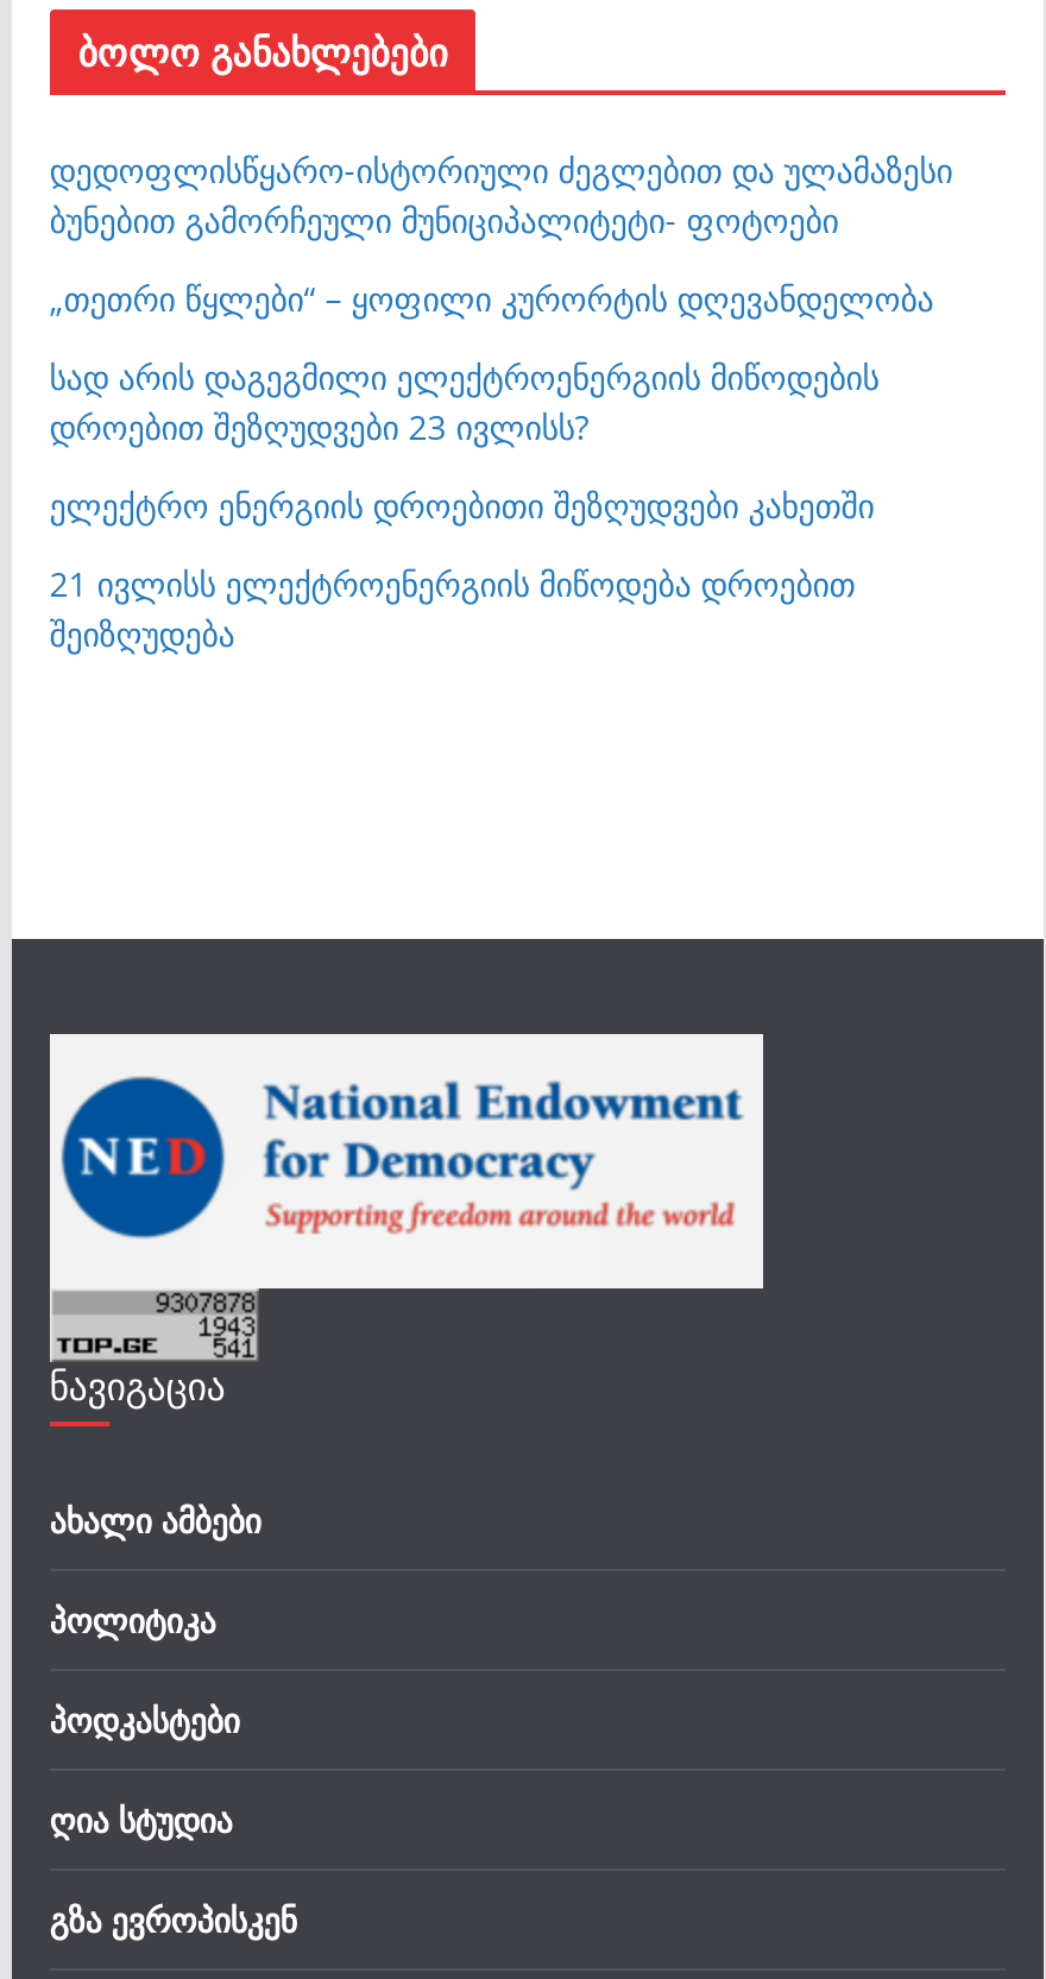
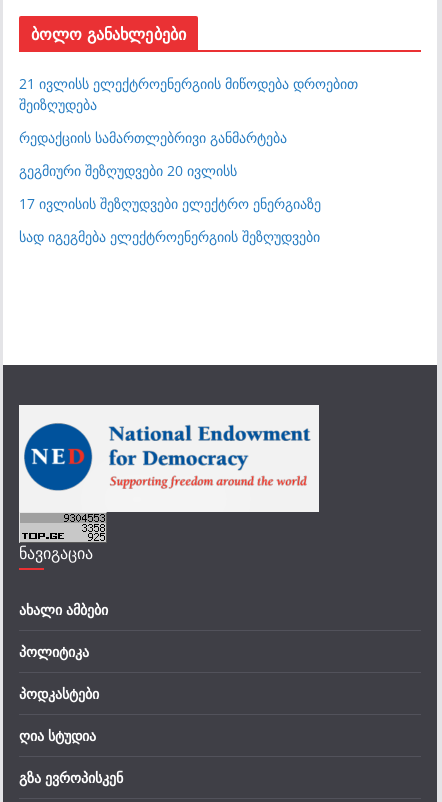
- დედოფლისწყარო-ისტორიული ძეგლებით და ულამაზესი
- ბუნებით გამორჩეული მუნიციპალიტეტი- ფოტოები
- „თეთრი წყლები“ – ყოფილი კურორტის დღევანდელობა
- სად არის დაგეგმილი ელექტროენერგიის მიწოდების
- დროებით შეზღუდვები 23 ივლისს?
- ელექტრო ენერგიის დროებითი შეზღუდვები კახეთში

moved up: 21 ივლისს ელექტროენერგიის მიწოდება დროებით | შეიზღუდება

+ რედაქციის სამართლებრივი განმარტება
+ გეგმიური შეზღუდვები 20 ივლისს
+ 17 ივლისის შეზღუდვები ელექტრო ენერგიაზე
+ სად იგეგმება ელექტროენერგიის შეზღუდვები
